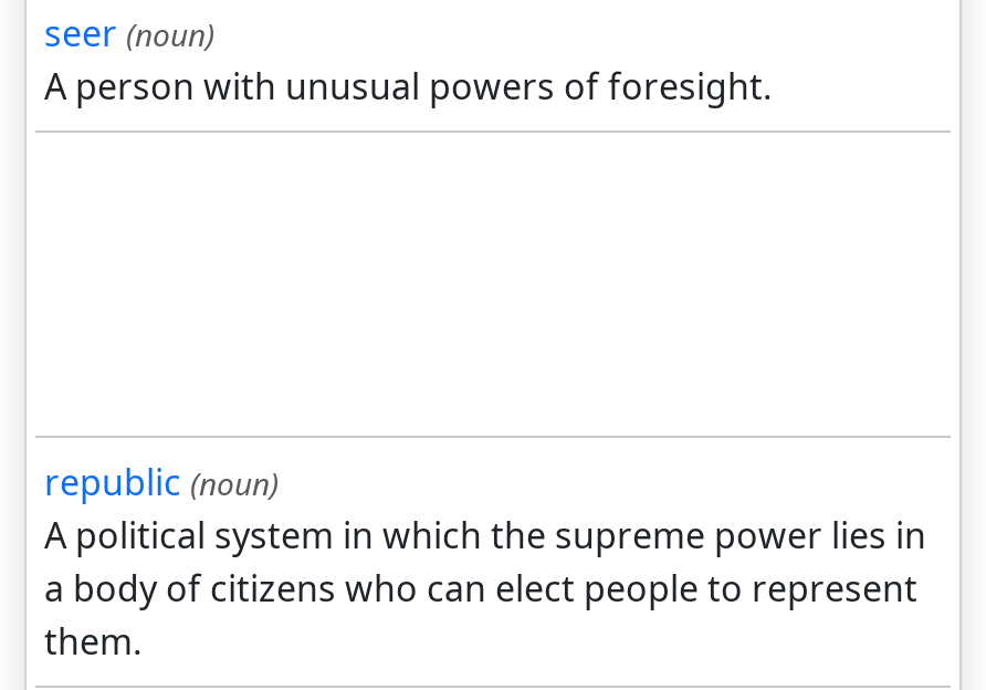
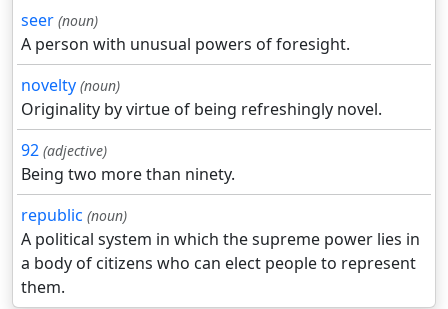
+ novelty (noun)
+ Originality by virtue of being refreshingly novel.
+ 92 (adjective)
+ Being two more than ninety.
